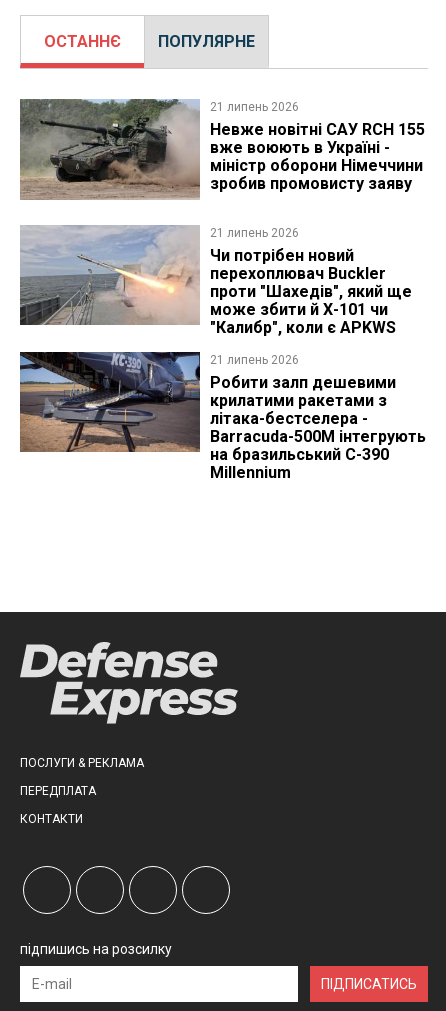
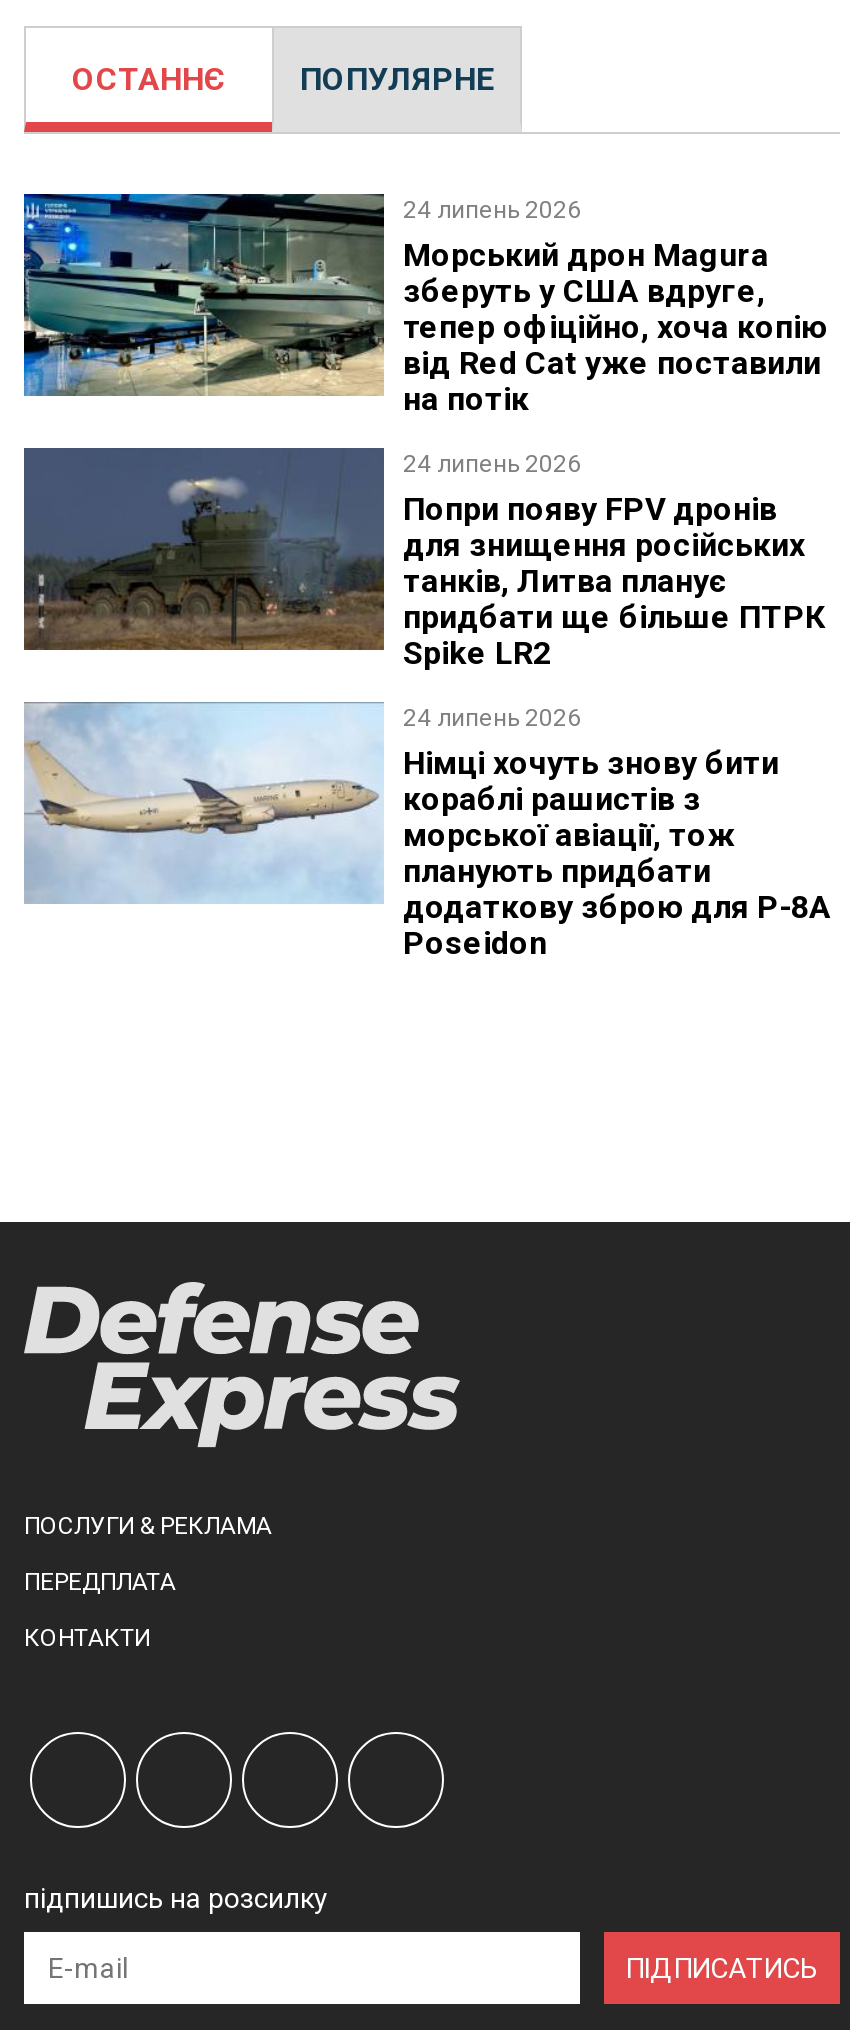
- [image]
- 21 липень 2026
- Невже новітні САУ RCH 155
- вже воюють в Україні -
- міністр оборони Німеччини
- зробив промовисту заяву
+ [image]
+ 24 липень 2026
+ Морський дрон Magura
+ зберуть у США вдруге,
+ тепер офіційно, хоча копію
+ від Red Cat уже поставили
+ на потік

- [image]
- 21 липень 2026
- Чи потрібен новий
- перехоплювач Buckler
- проти "Шахедів", який ще
- може збити й Х-101 чи
- "Калибр", коли є APKWS
+ [image]
+ 24 липень 2026
+ Попри появу FPV дронів
+ для знищення російських
+ танків, Литва планує
+ придбати ще більше ПТРК
+ Spike LR2

- [image]
- 21 липень 2026
- Робити залп дешевими
- крилатими ракетами з
- літака-бестселера -
- Barracuda-500M інтегрують
- на бразильський C-390
- Millennium
+ [image]
+ 24 липень 2026
+ Німці хочуть знову бити
+ кораблі рашистів з
+ морської авіації, тож
+ планують придбати
+ додаткову зброю для P-8A
+ Poseidon
